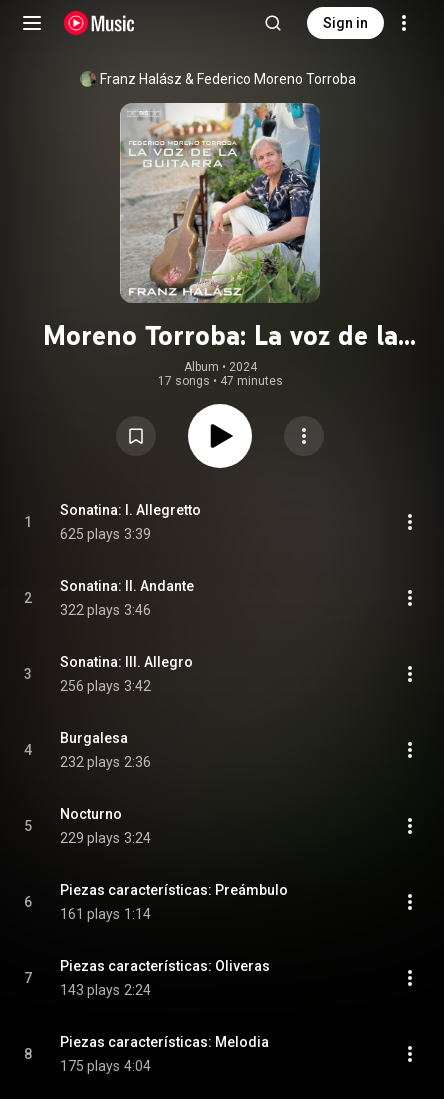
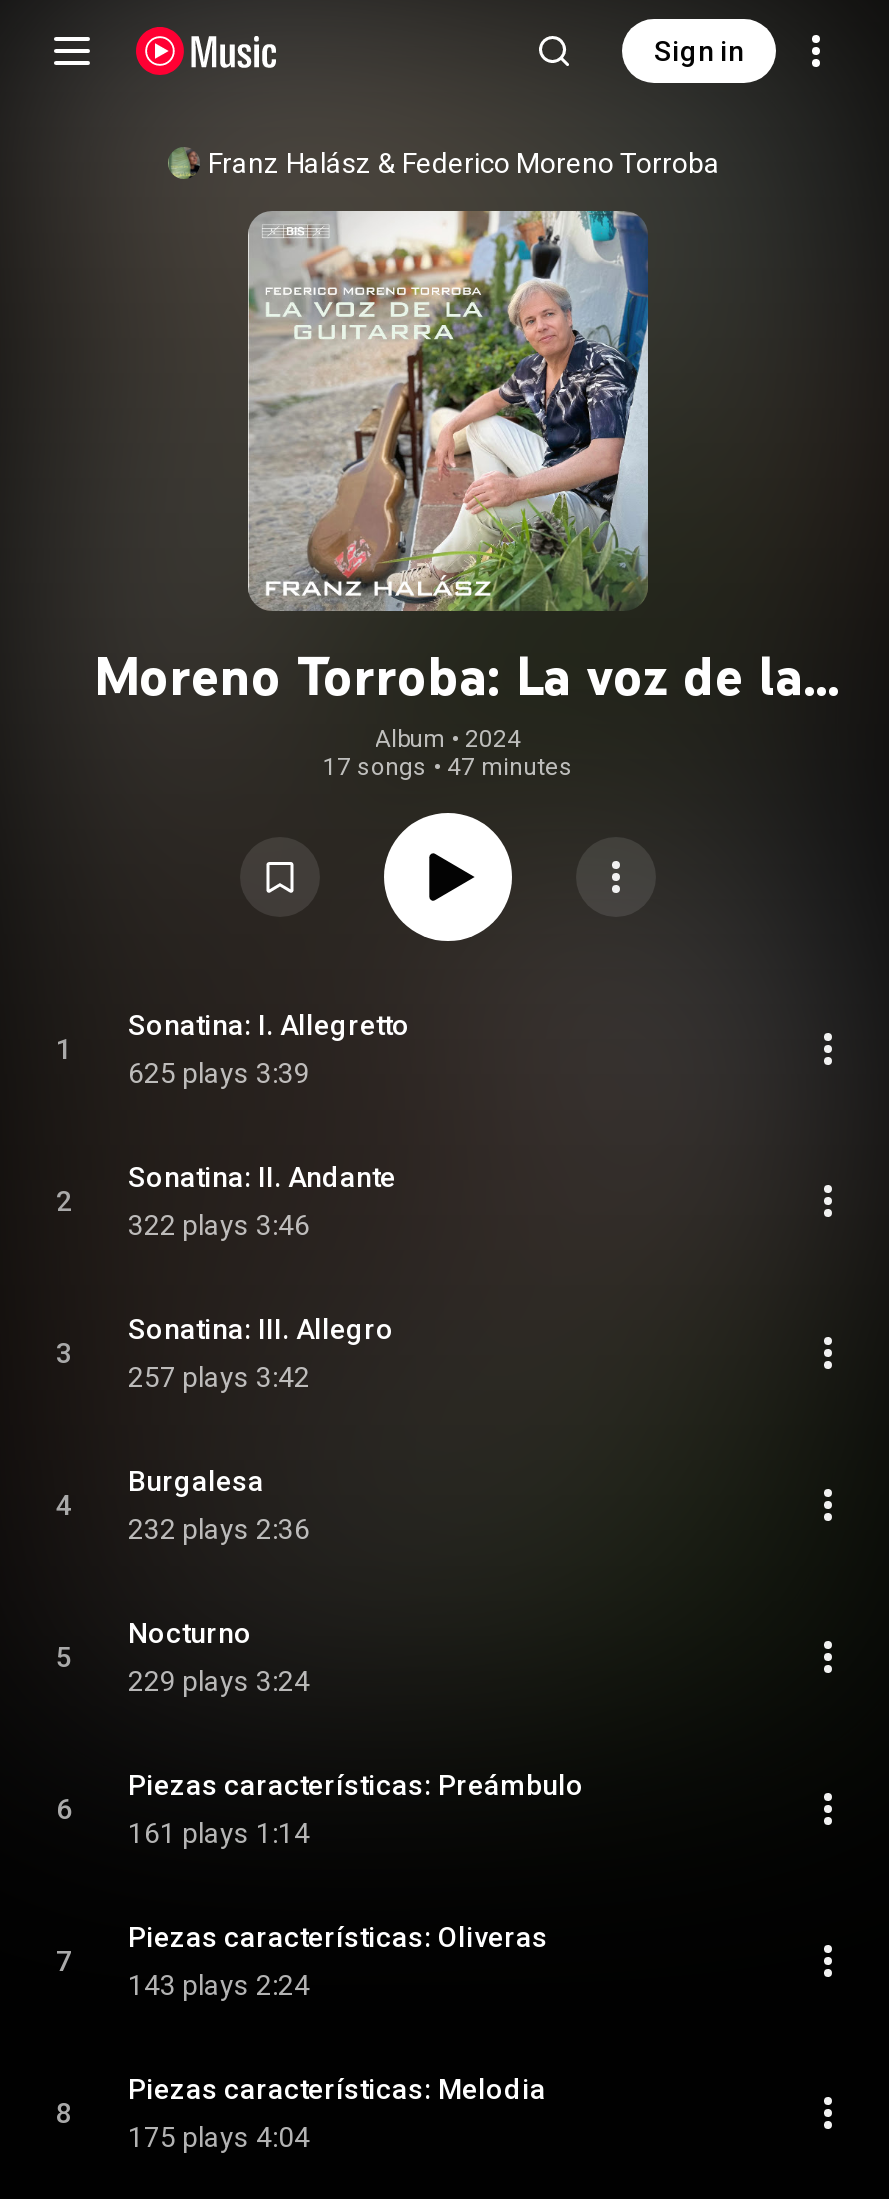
- 256 plays 3:42
+ 257 plays 3:42
